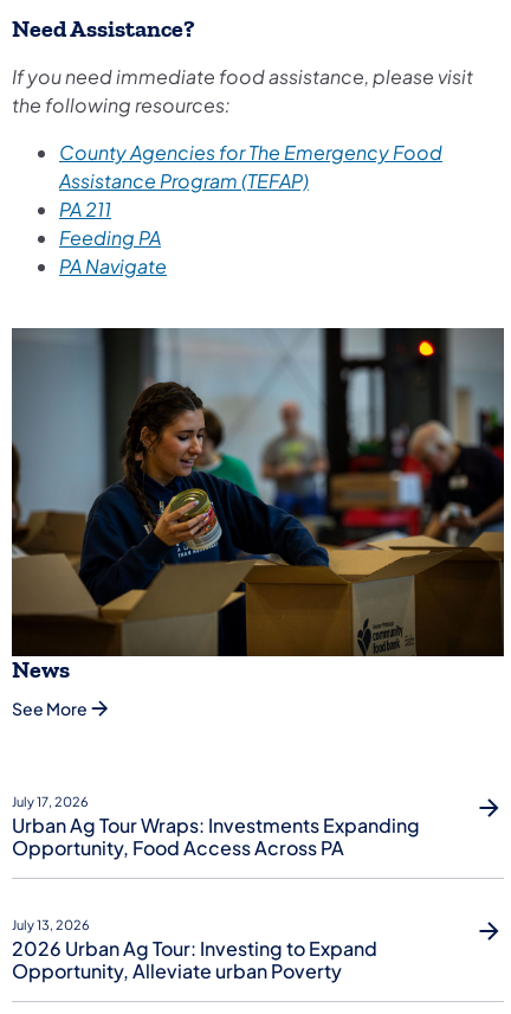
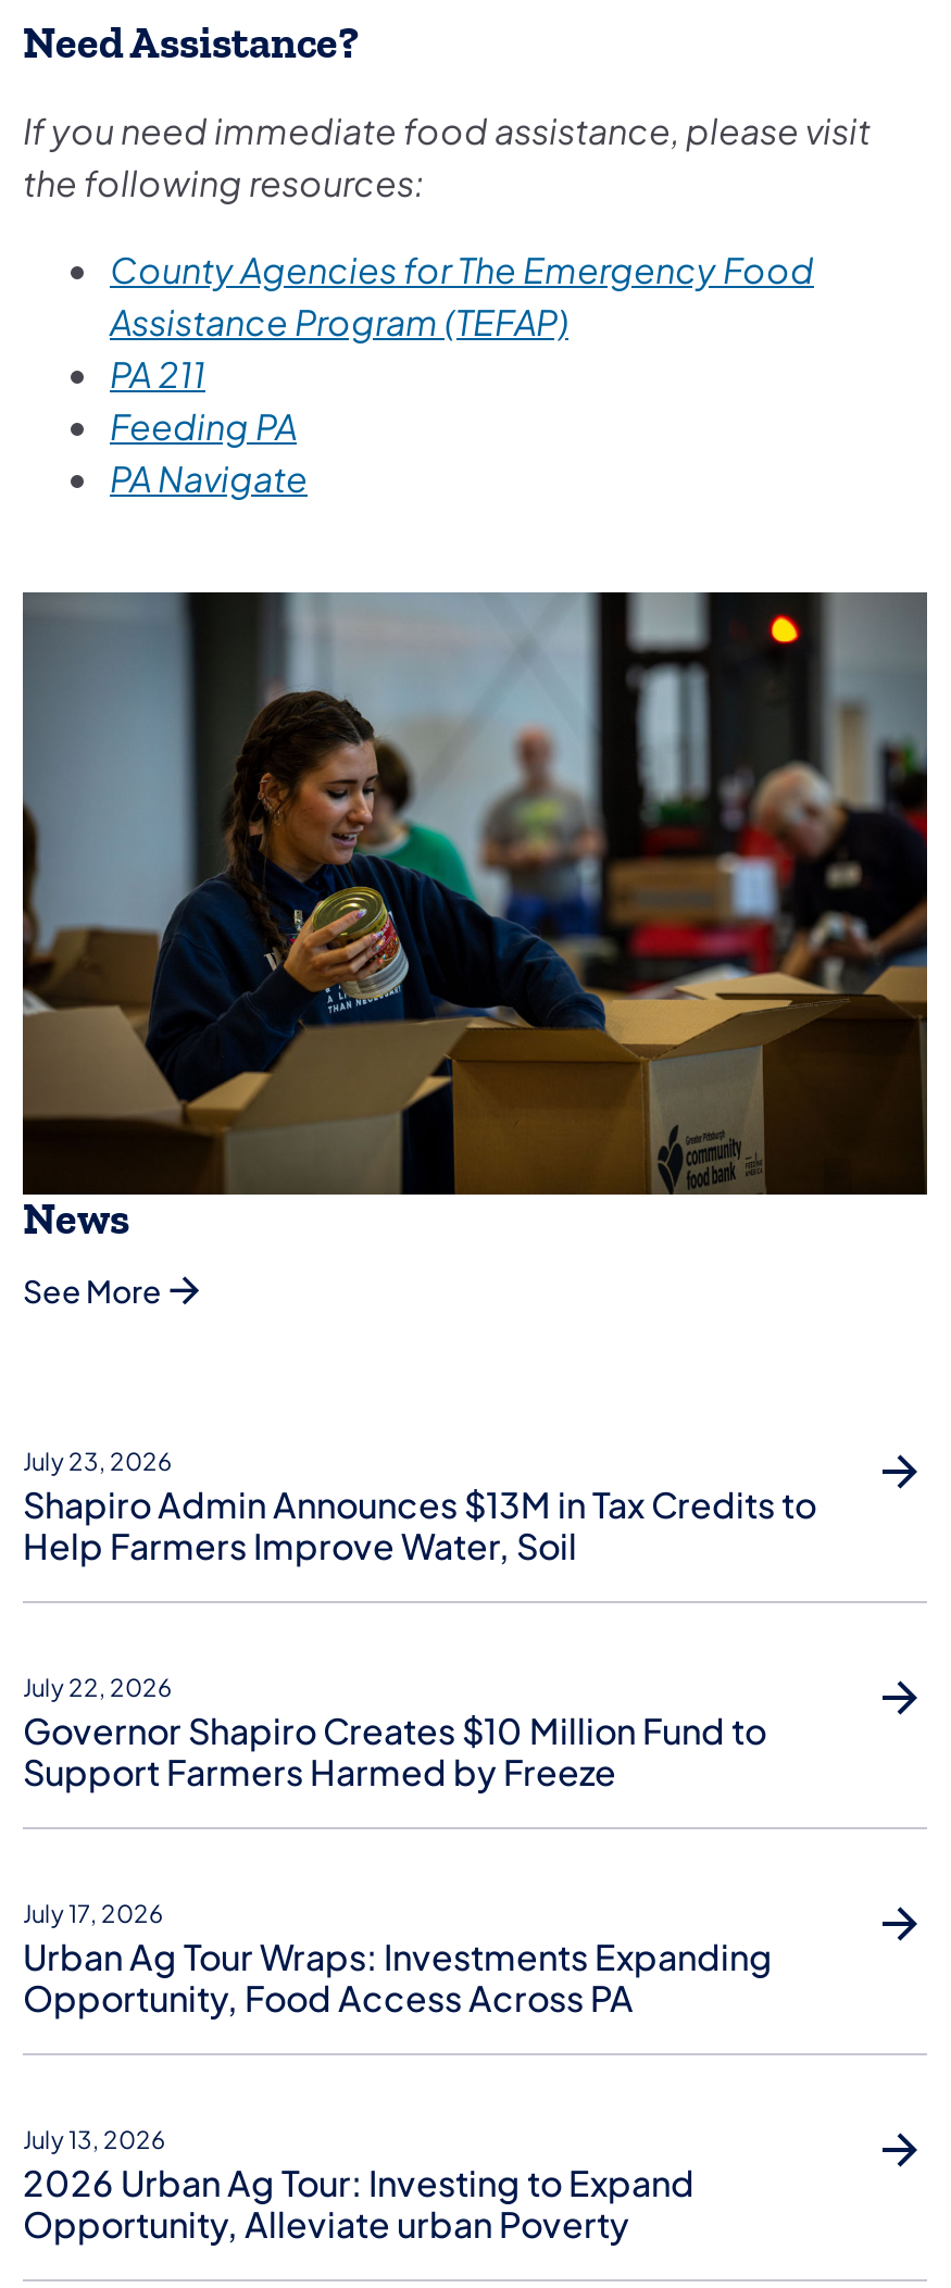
+ July 23, 2026
+ Shapiro Admin Announces $13M in Tax Credits to
+ Help Farmers Improve Water, Soil
+ July 22, 2026
+ Governor Shapiro Creates $10 Million Fund to
+ Support Farmers Harmed by Freeze
